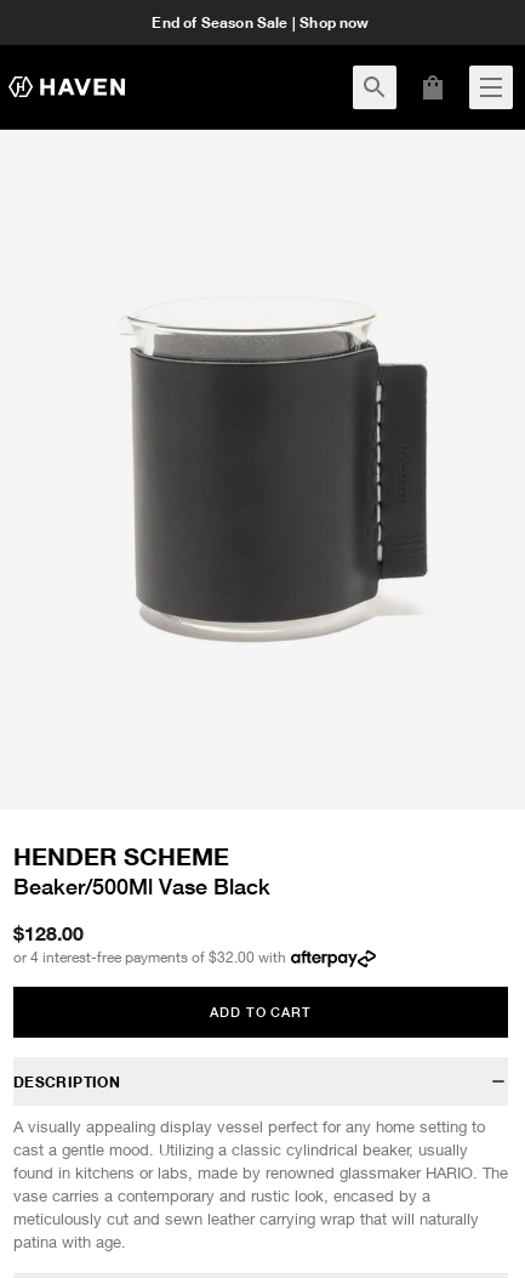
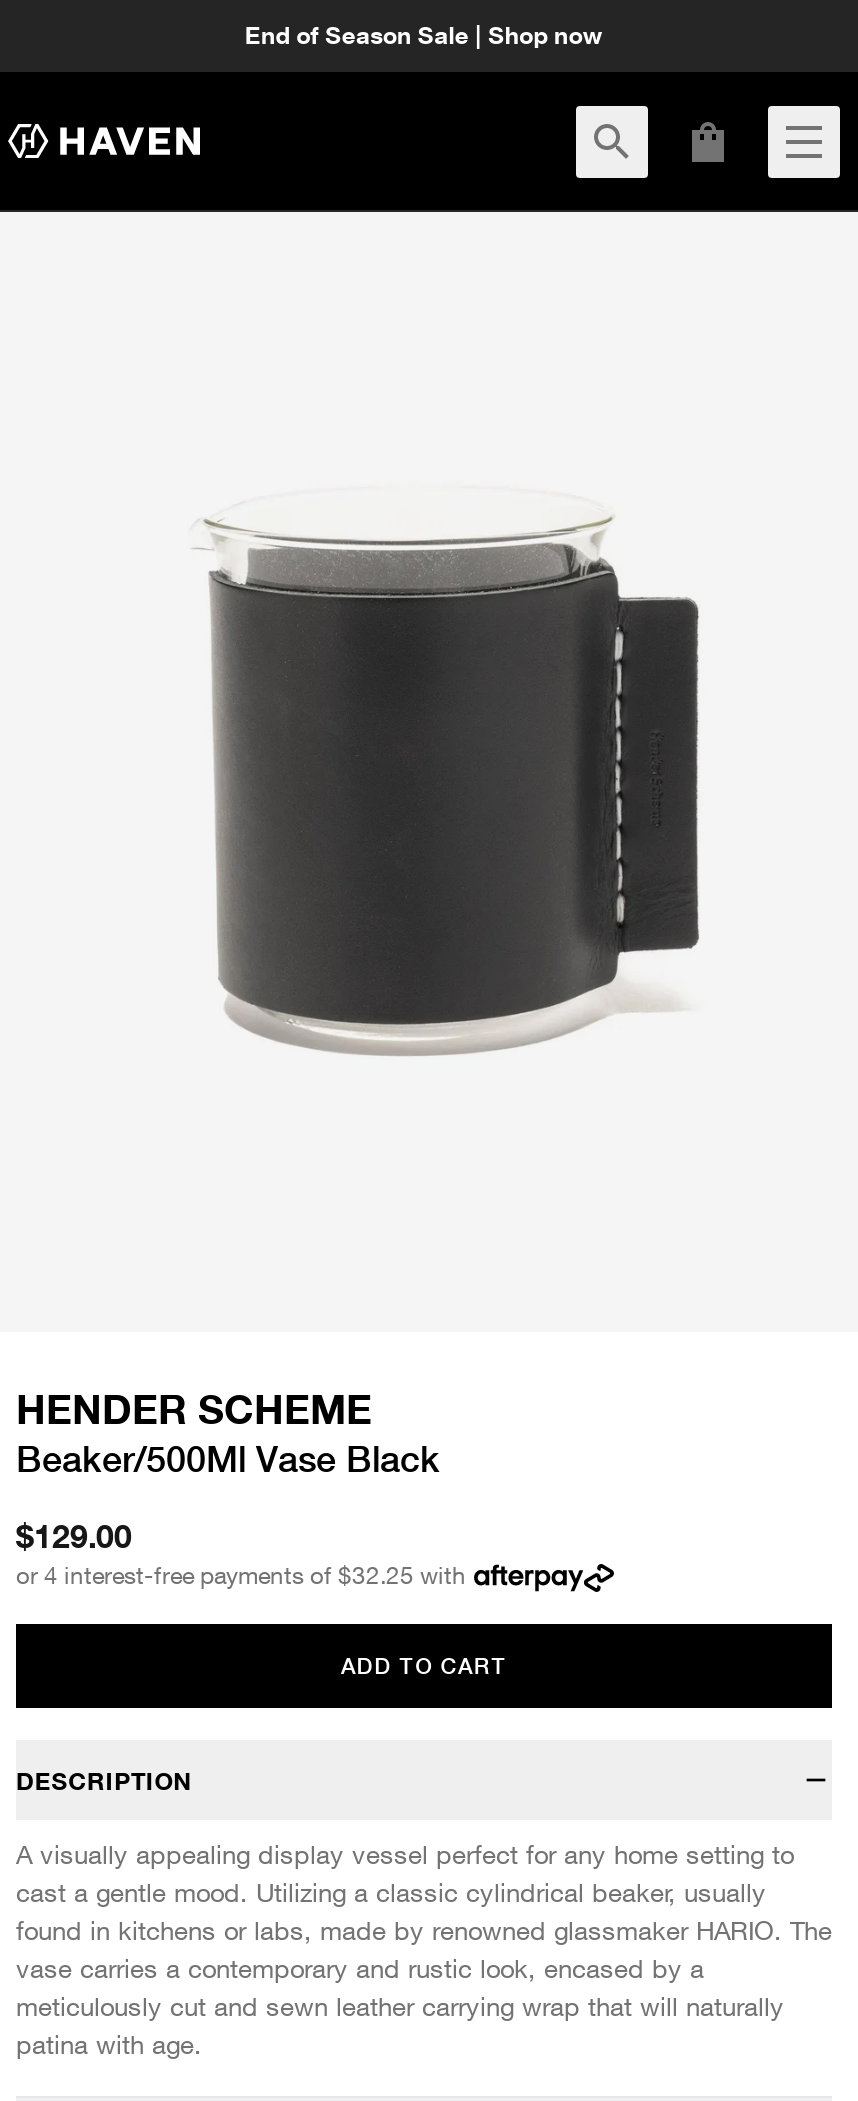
- $128.00
+ $129.00

- or 4 interest-free payments of $32.00 with
+ or 4 interest-free payments of $32.25 with
